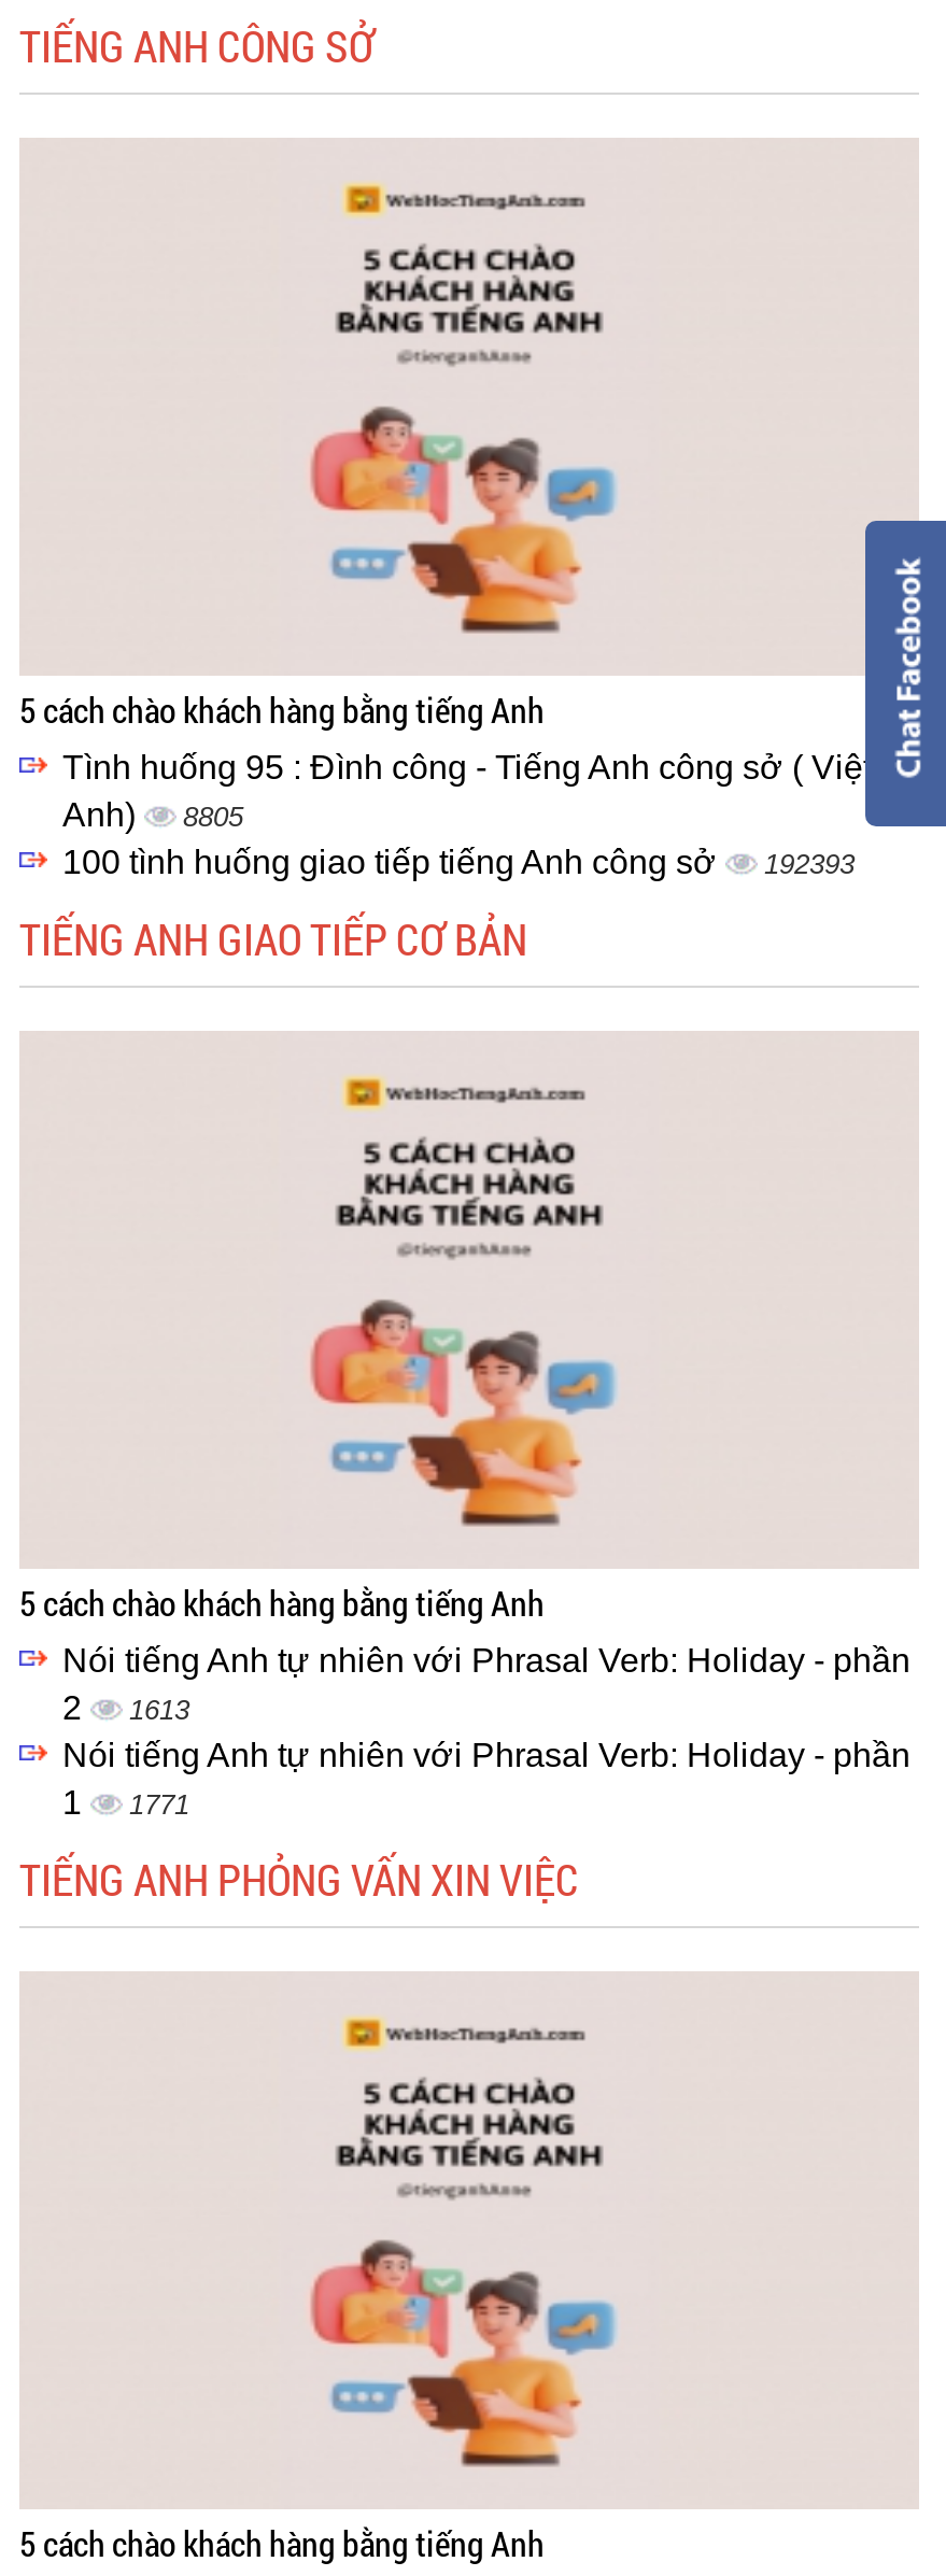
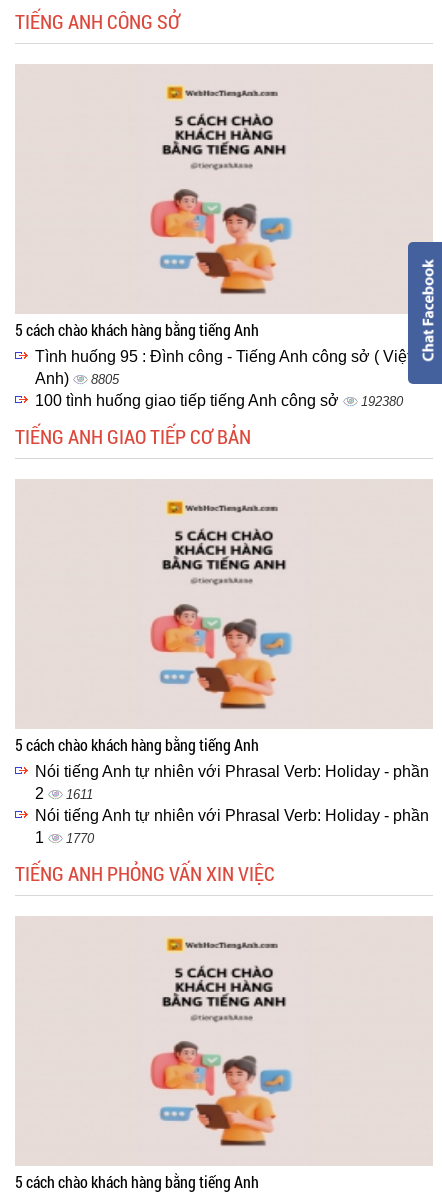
- 100 tình huống giao tiếp tiếng Anh công sở 192393
+ 100 tình huống giao tiếp tiếng Anh công sở 192380

- 2 1613
+ 2 1611

- 1 1771
+ 1 1770
